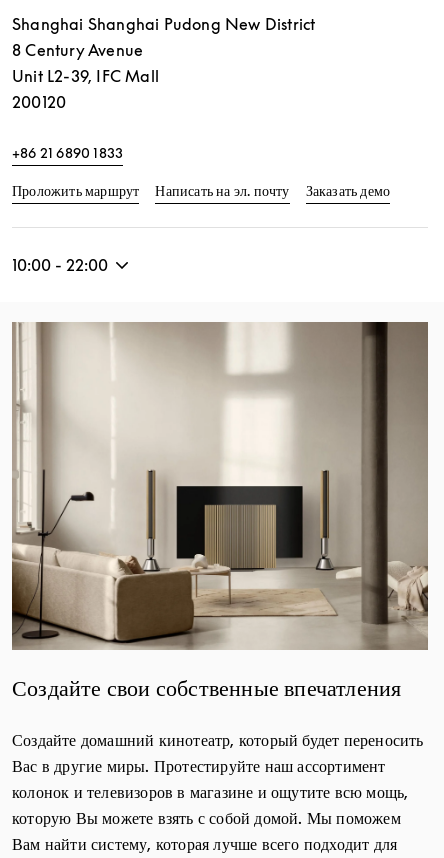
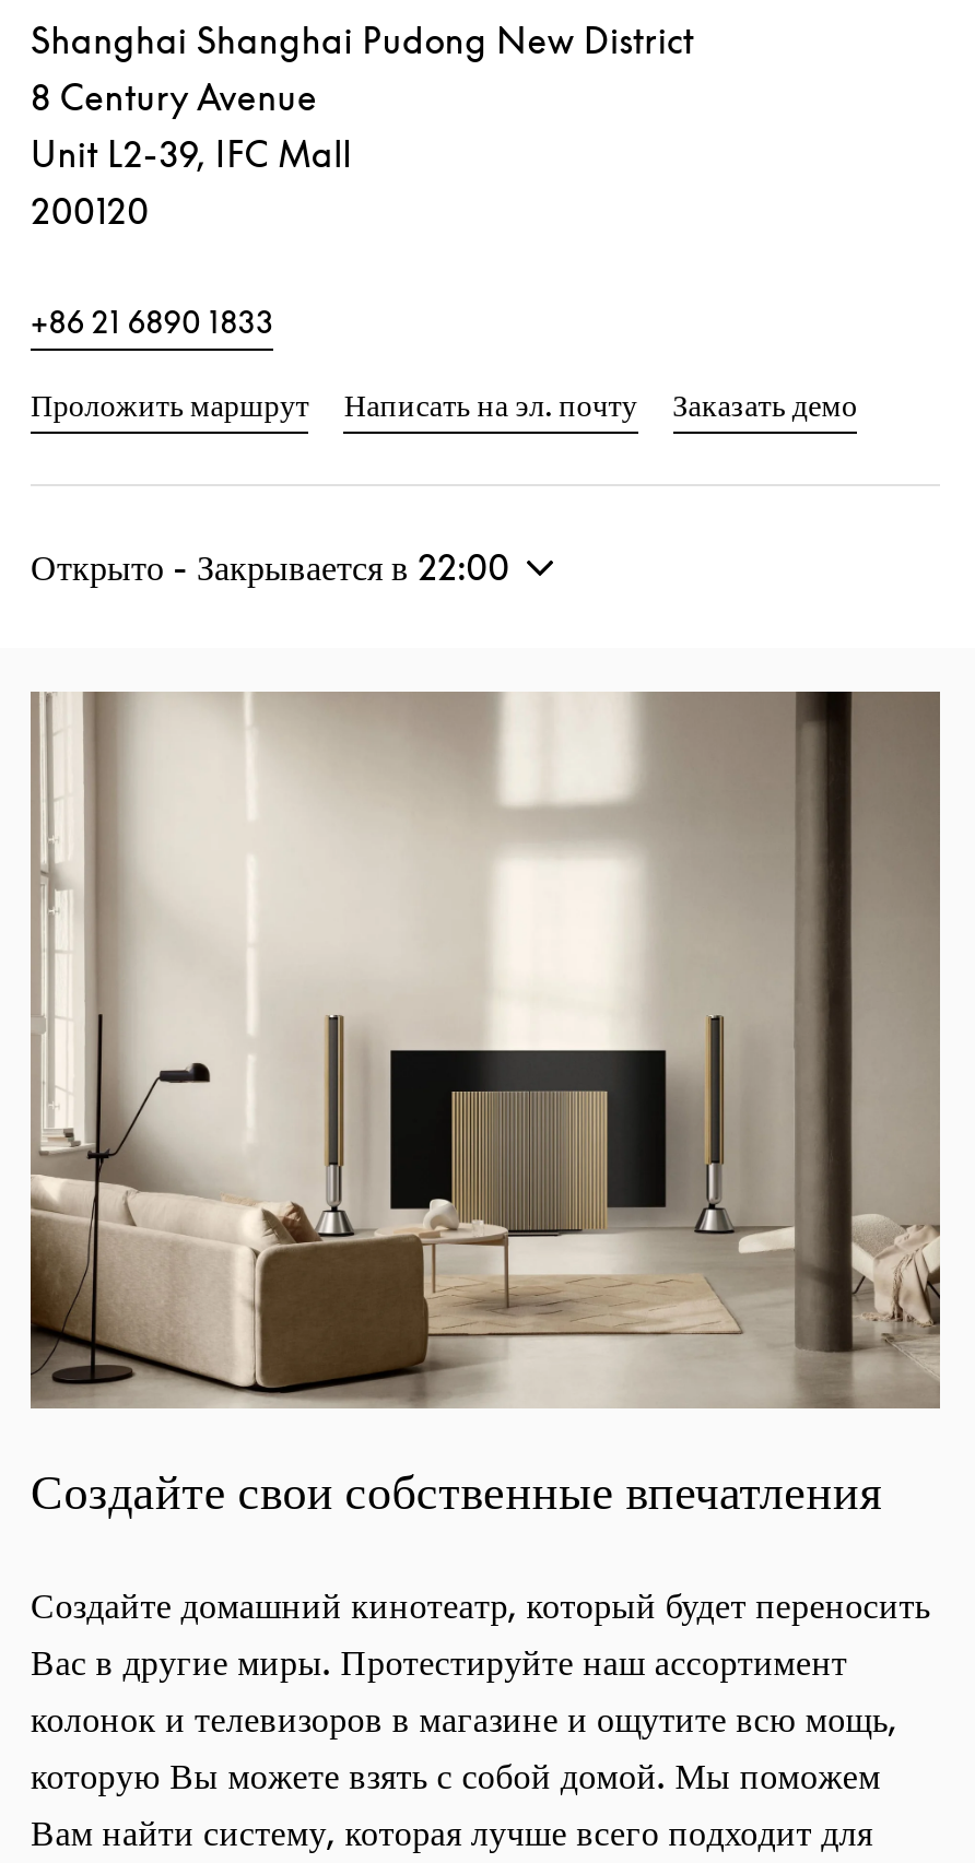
- 10:00 - 22:00
+ Открыто - Закрывается в 22:00
